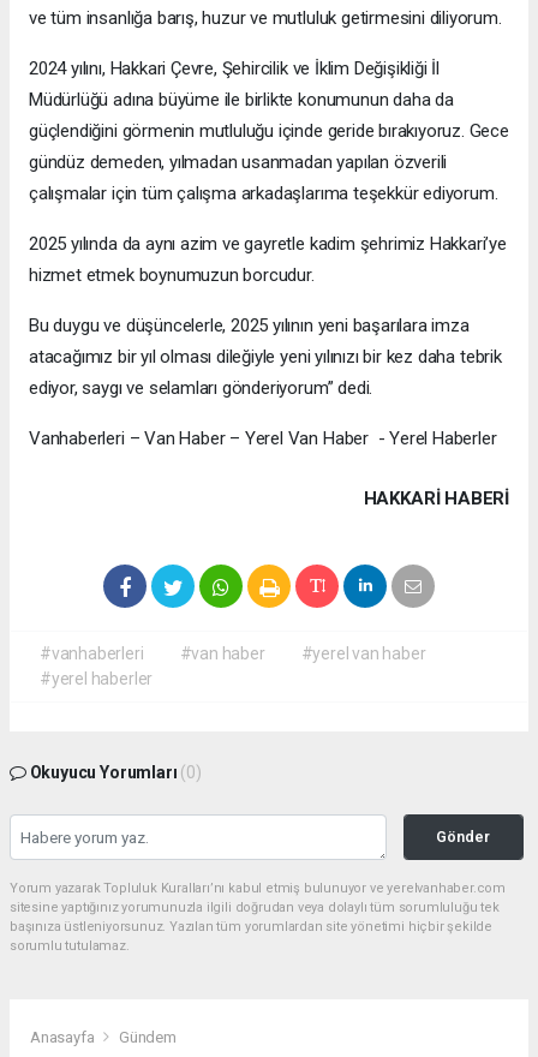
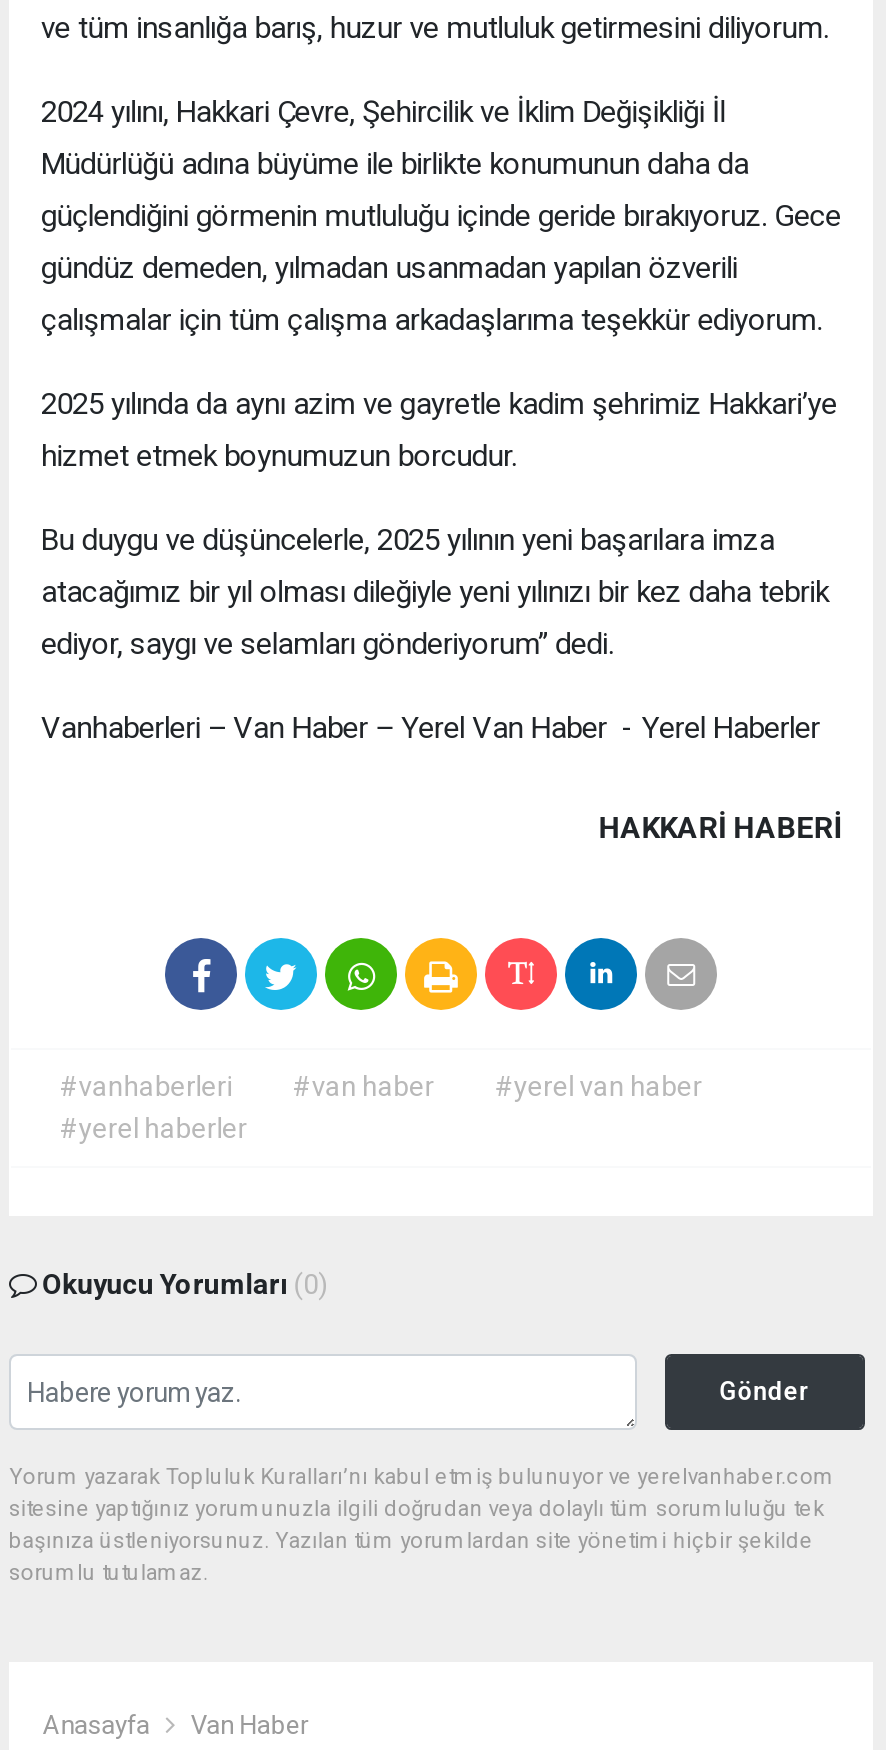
- Gündem
+ Van Haber
